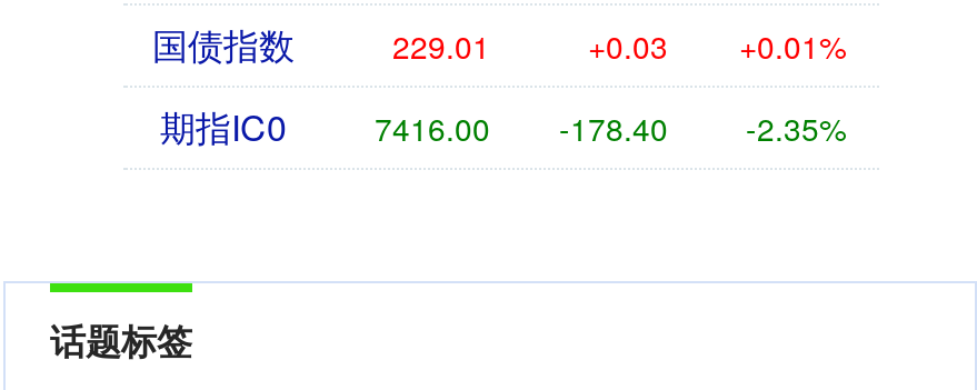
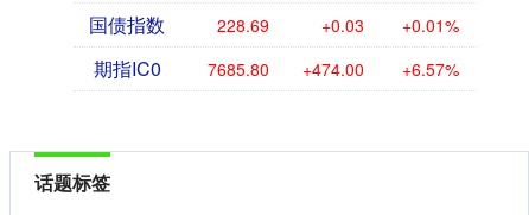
- 229.01
+ 228.69

- 7416.00
+ 7685.80

- -178.40
+ +474.00

- -2.35%
+ +6.57%
